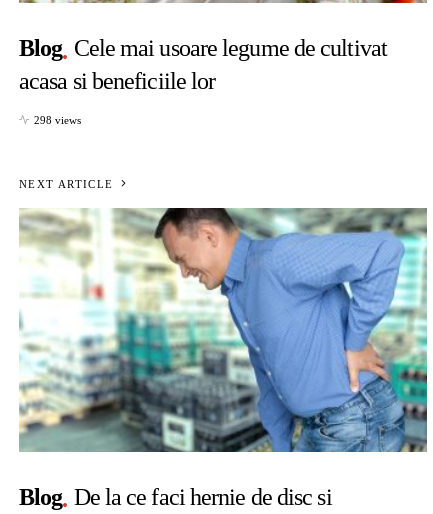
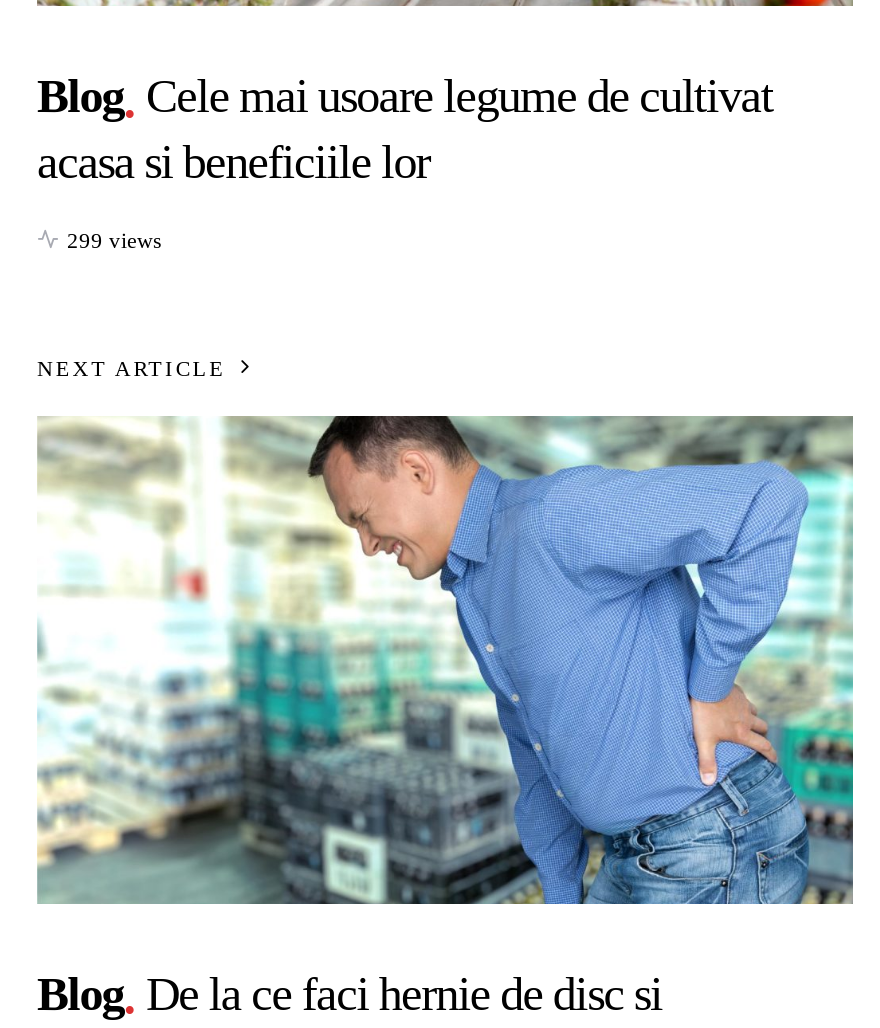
- 298 views
+ 299 views
